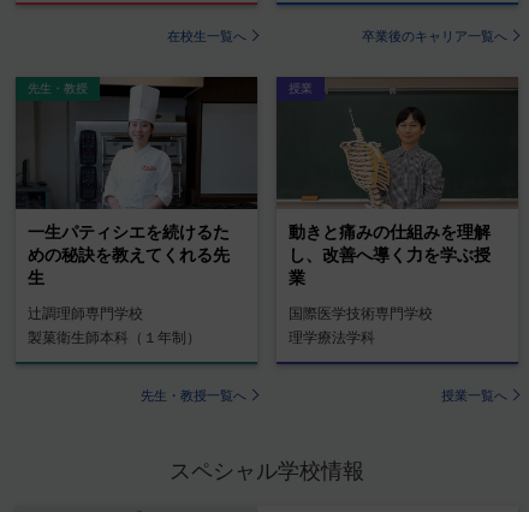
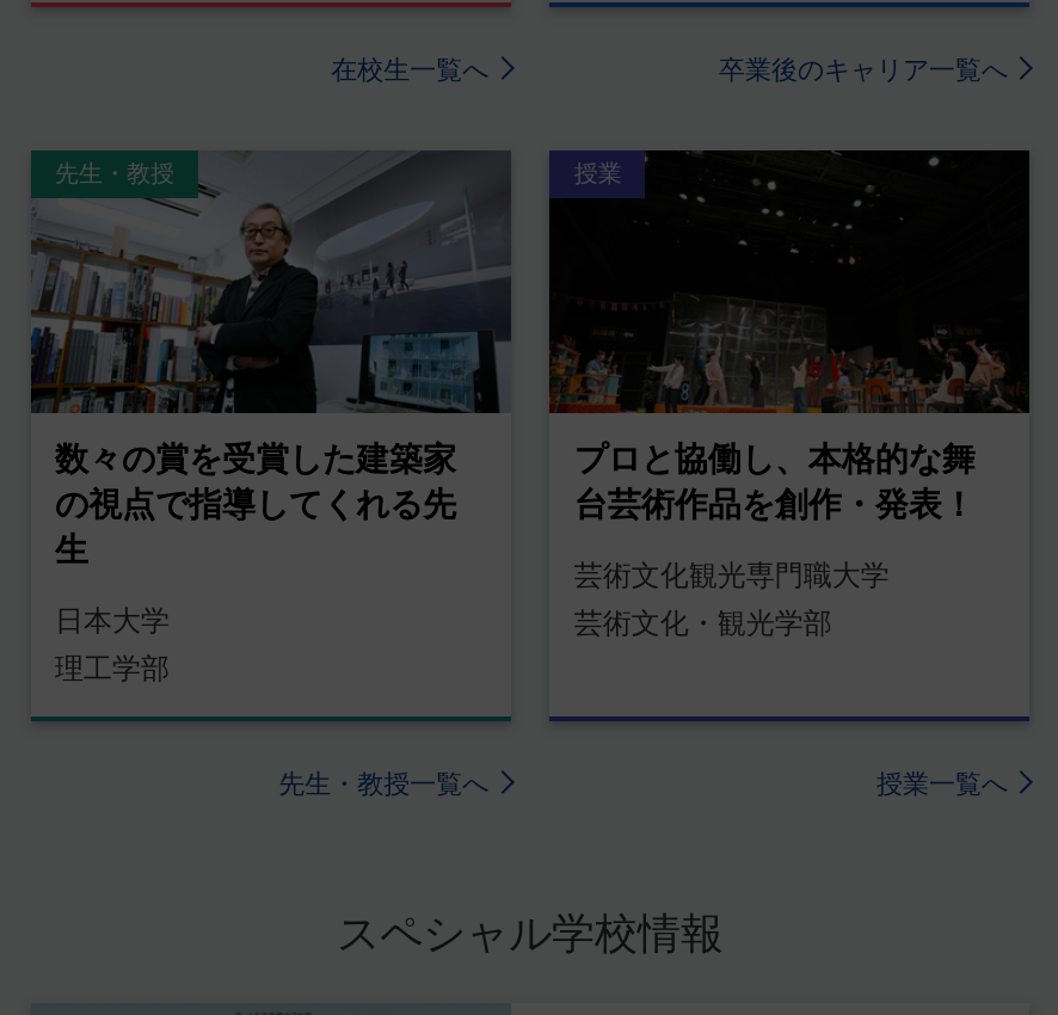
- [image]
- 一生パティシエを続けるた
- めの秘訣を教えてくれる先
+ [image]
+ 数々の賞を受賞した建築家
+ の視点で指導してくれる先

- [image]
- 動きと痛みの仕組みを理解
- し、改善へ導く力を学ぶ授
- 業
+ [image]
+ プロと協働し、本格的な舞
+ 台芸術作品を創作・発表！

- 辻調理師専門学校
- 製菓衛生師本科（１年制）
+ 日本大学
+ 理工学部

- 国際医学技術専門学校
- 理学療法学科
+ 芸術文化観光専門職大学
+ 芸術文化・観光学部
